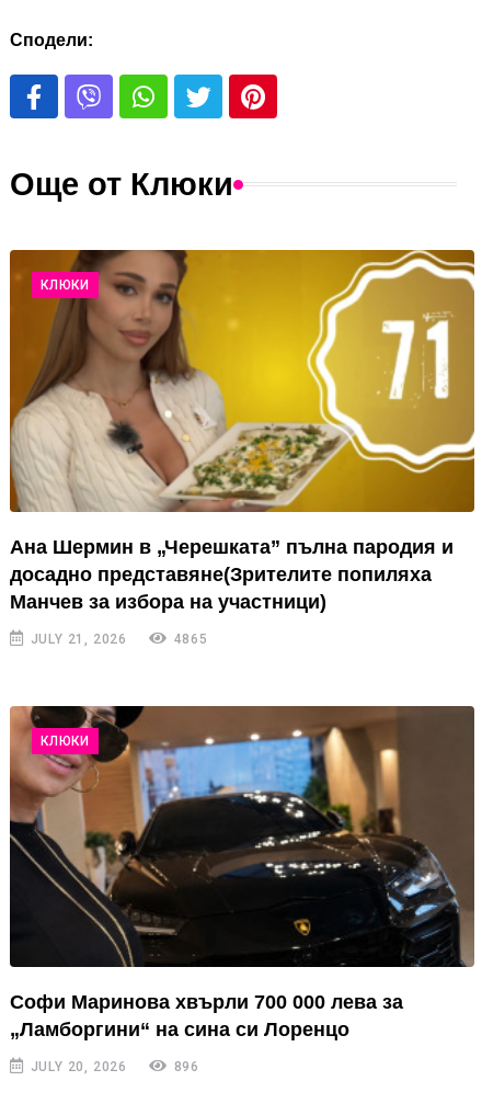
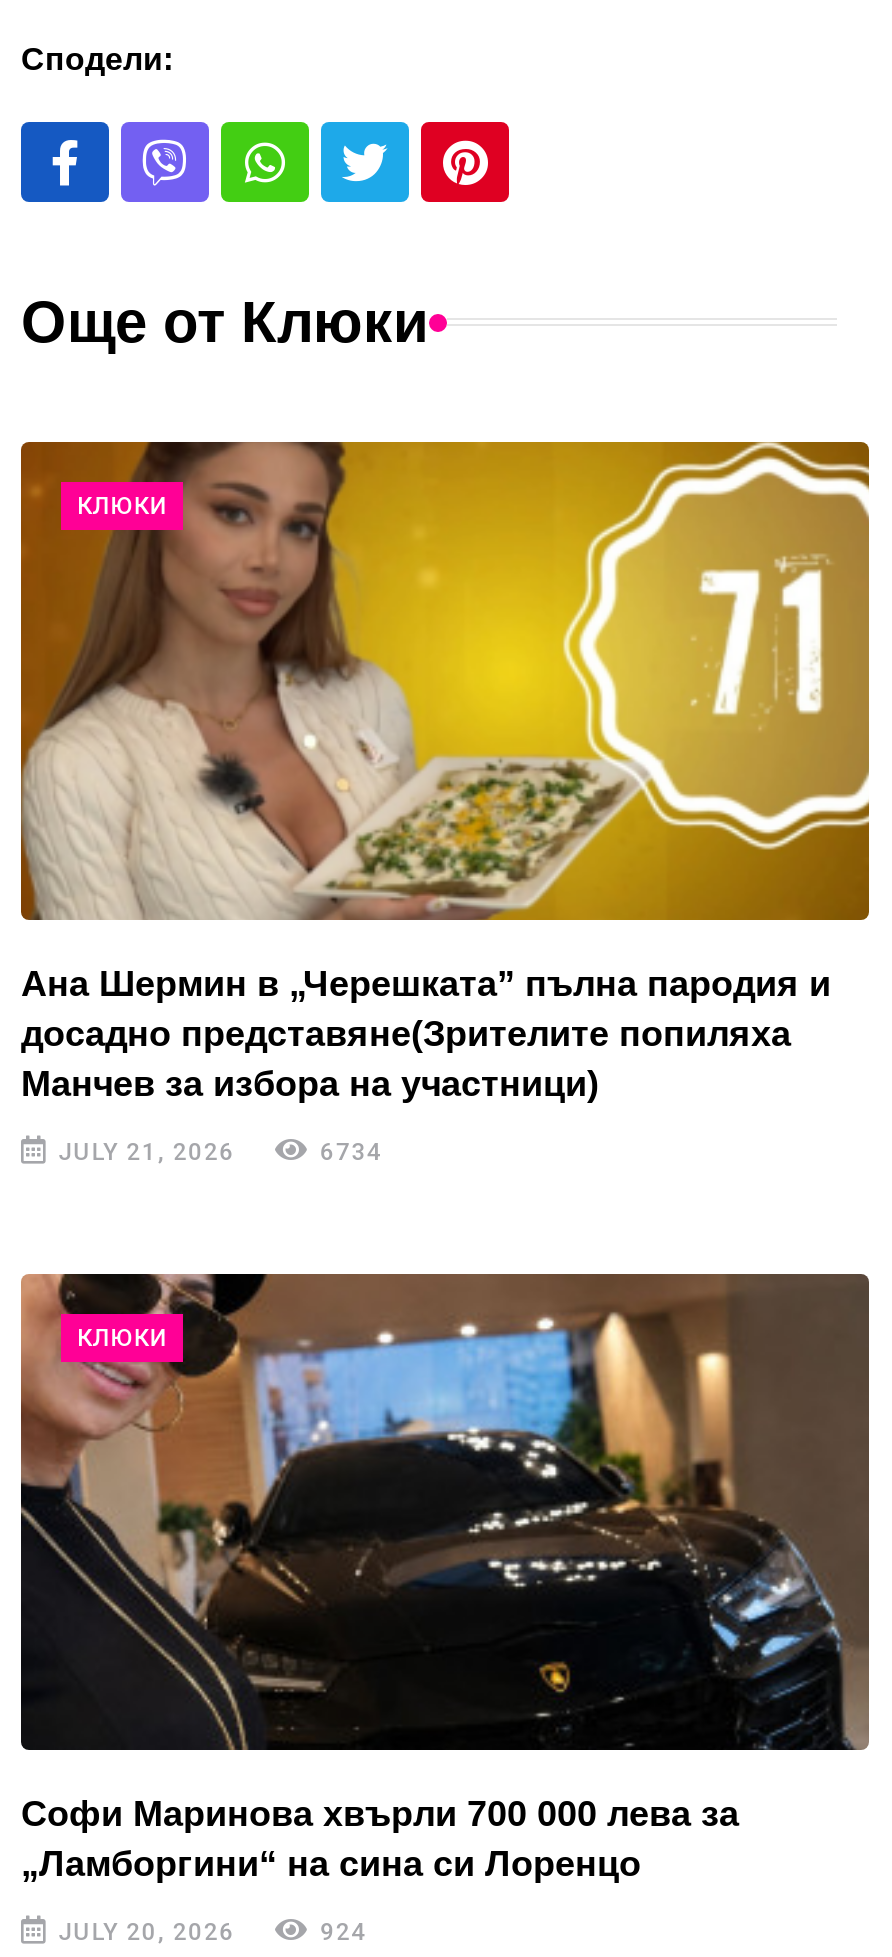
- 4865
+ 6734

- 896
+ 924
